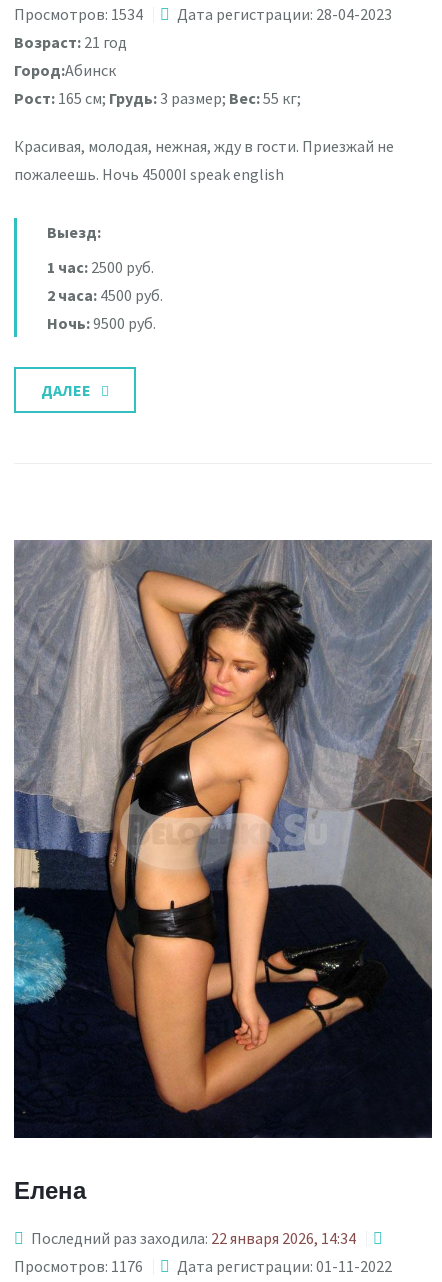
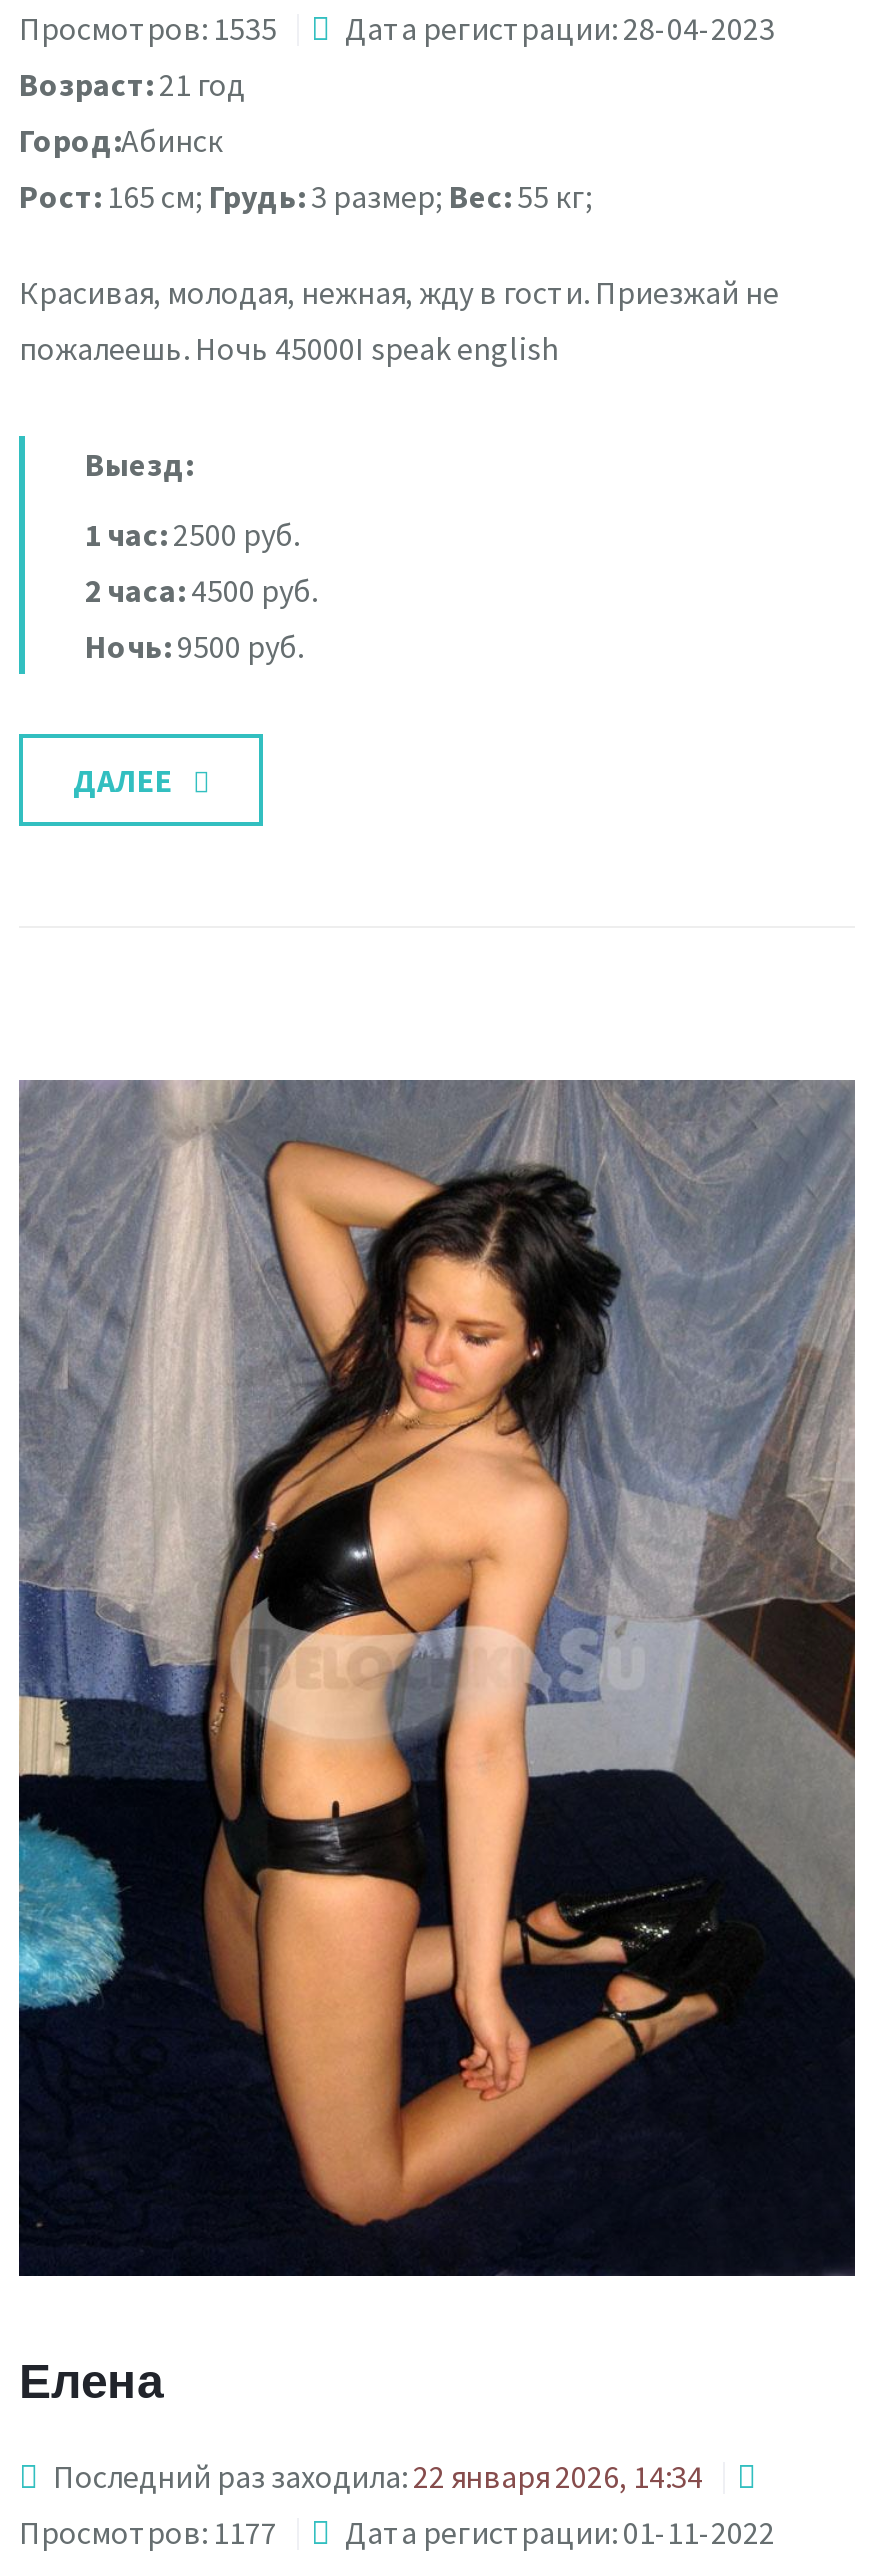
- Просмотров: 1534 Дата регистрации: 28-04-2023
+ Просмотров: 1535 Дата регистрации: 28-04-2023

- Просмотров: 1176 Дата регистрации: 01-11-2022
+ Просмотров: 1177 Дата регистрации: 01-11-2022
